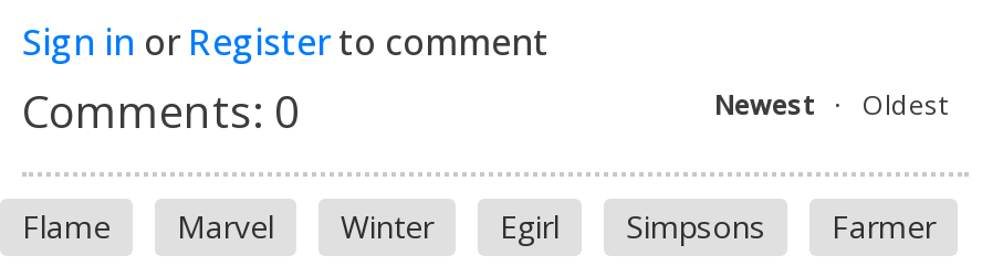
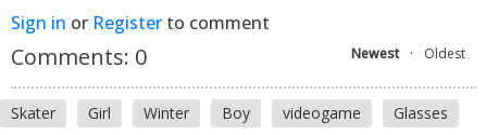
- Flame
- Marvel
+ Skater
+ Girl

- Egirl
- Simpsons
- Farmer
+ Boy
+ videogame
+ Glasses
